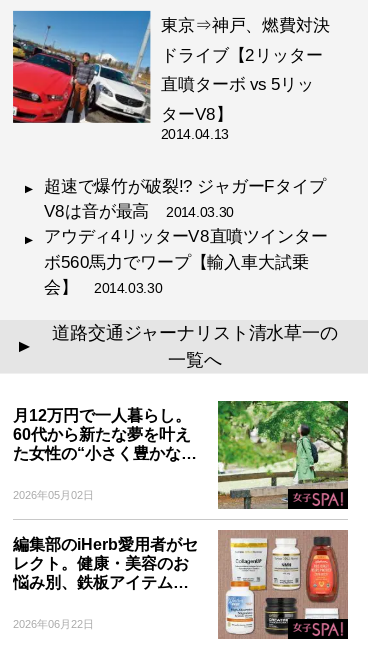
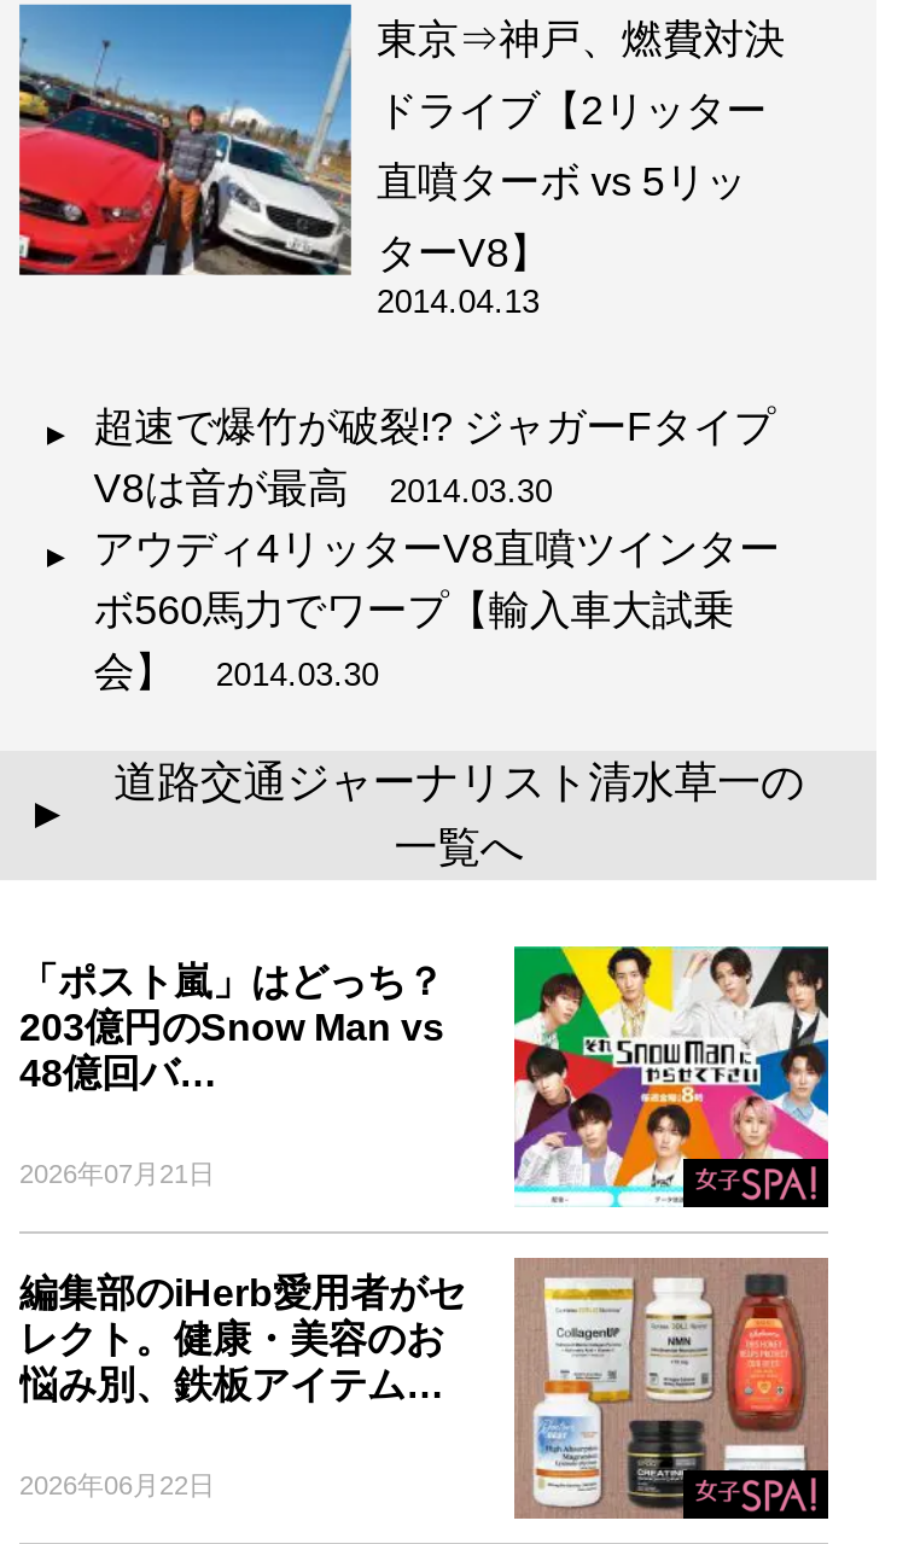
- [image]
- 月12万円で一人暮らし。
- 60代から新たな夢を叶え
- た女性の“小さく豊かな…
+ [image]
+ 「ポスト嵐」はどっち？
+ 203億円のSnow Man vs
+ 48億回バ…

- 2026年05月02日
+ 2026年07月21日
